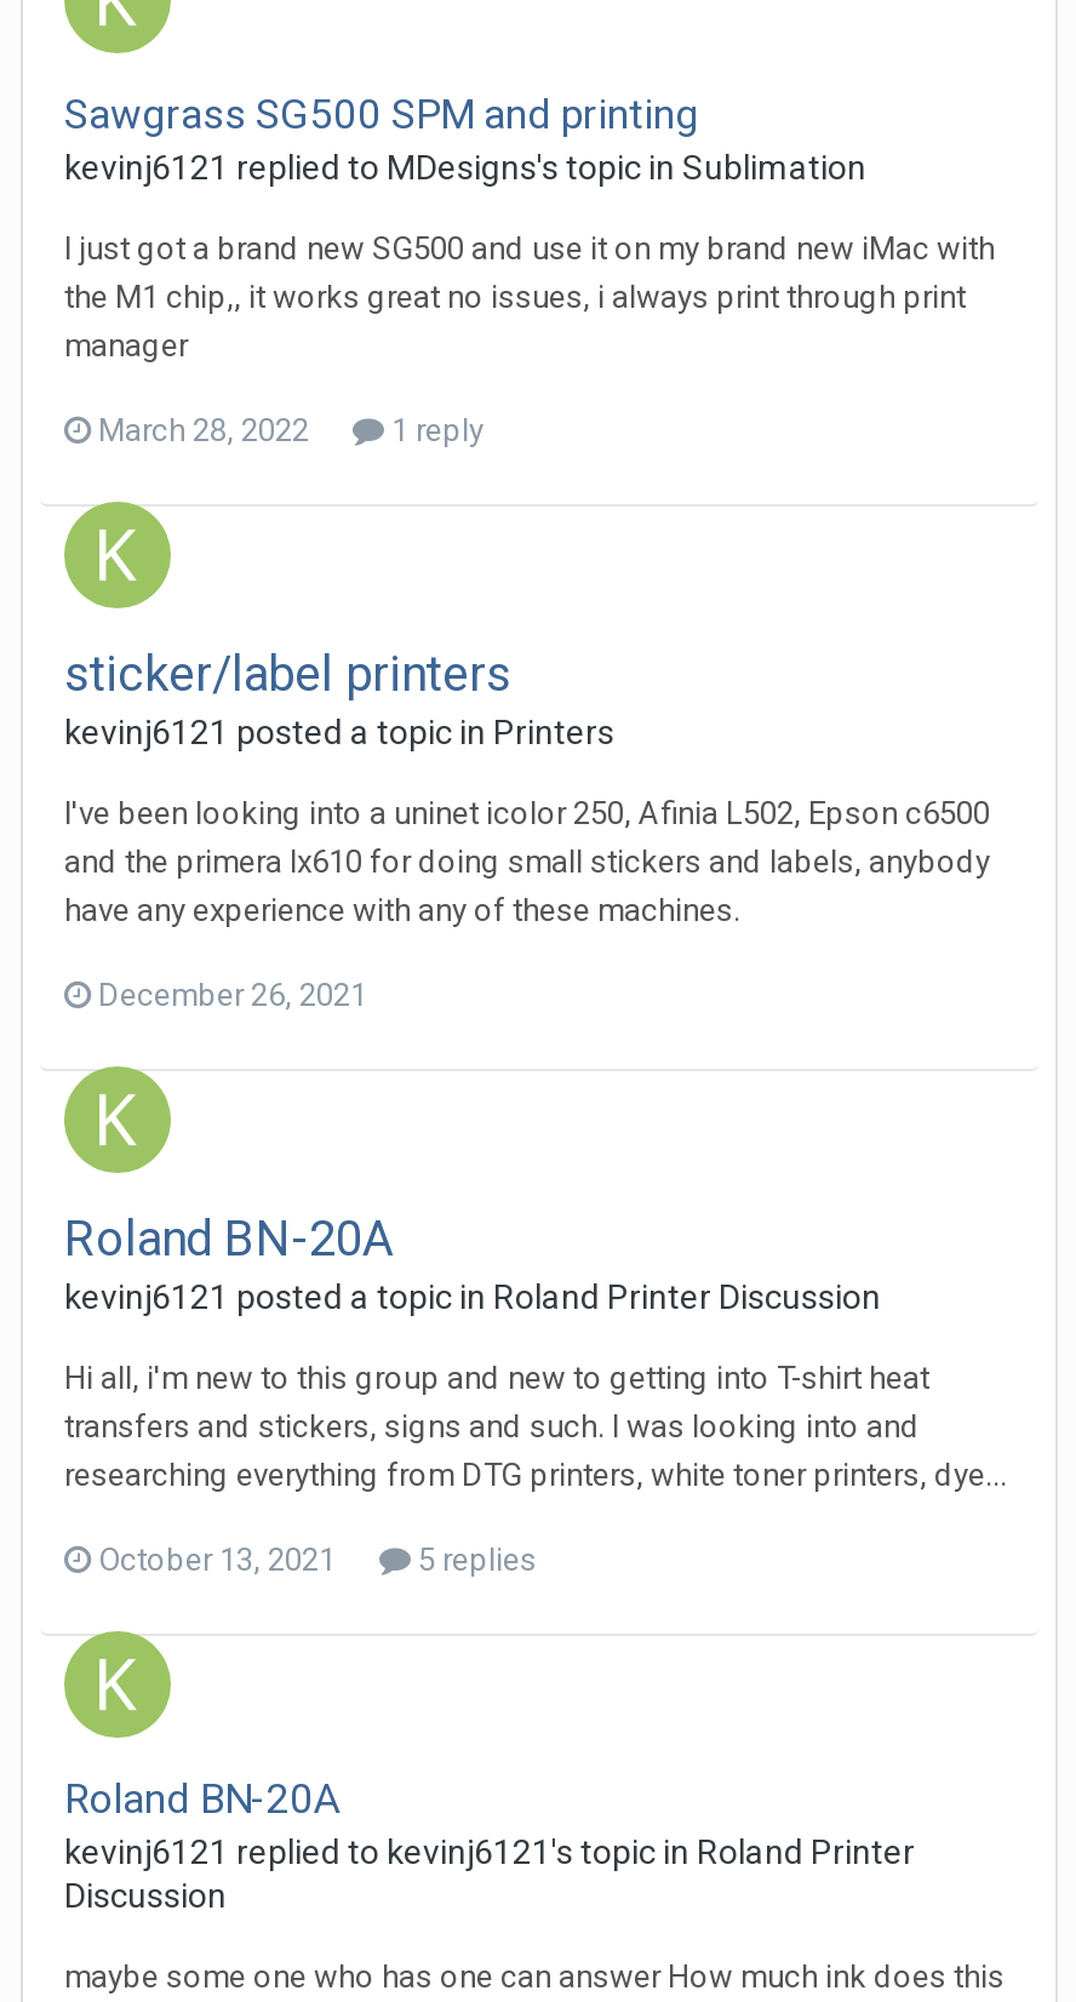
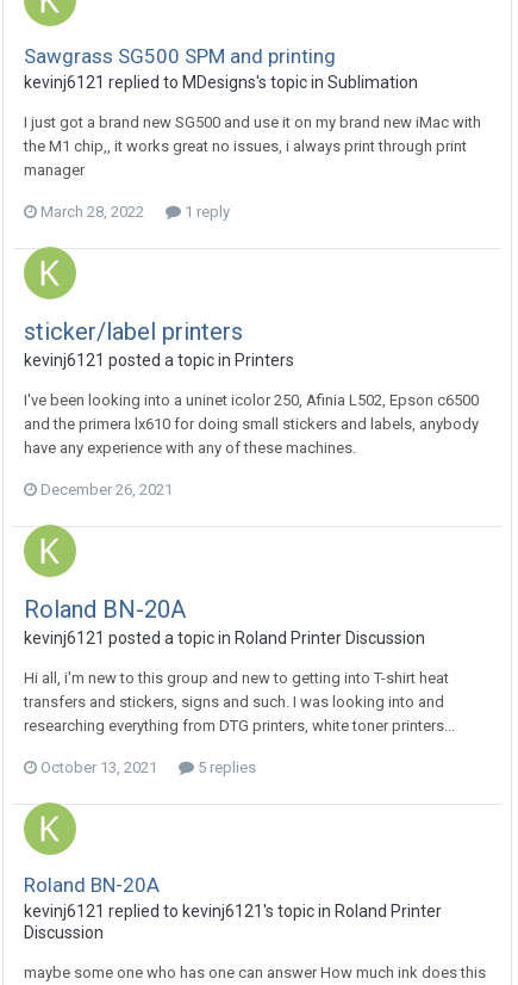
- researching everything from DTG printers, white toner printers, dye...
+ researching everything from DTG printers, white toner printers...
